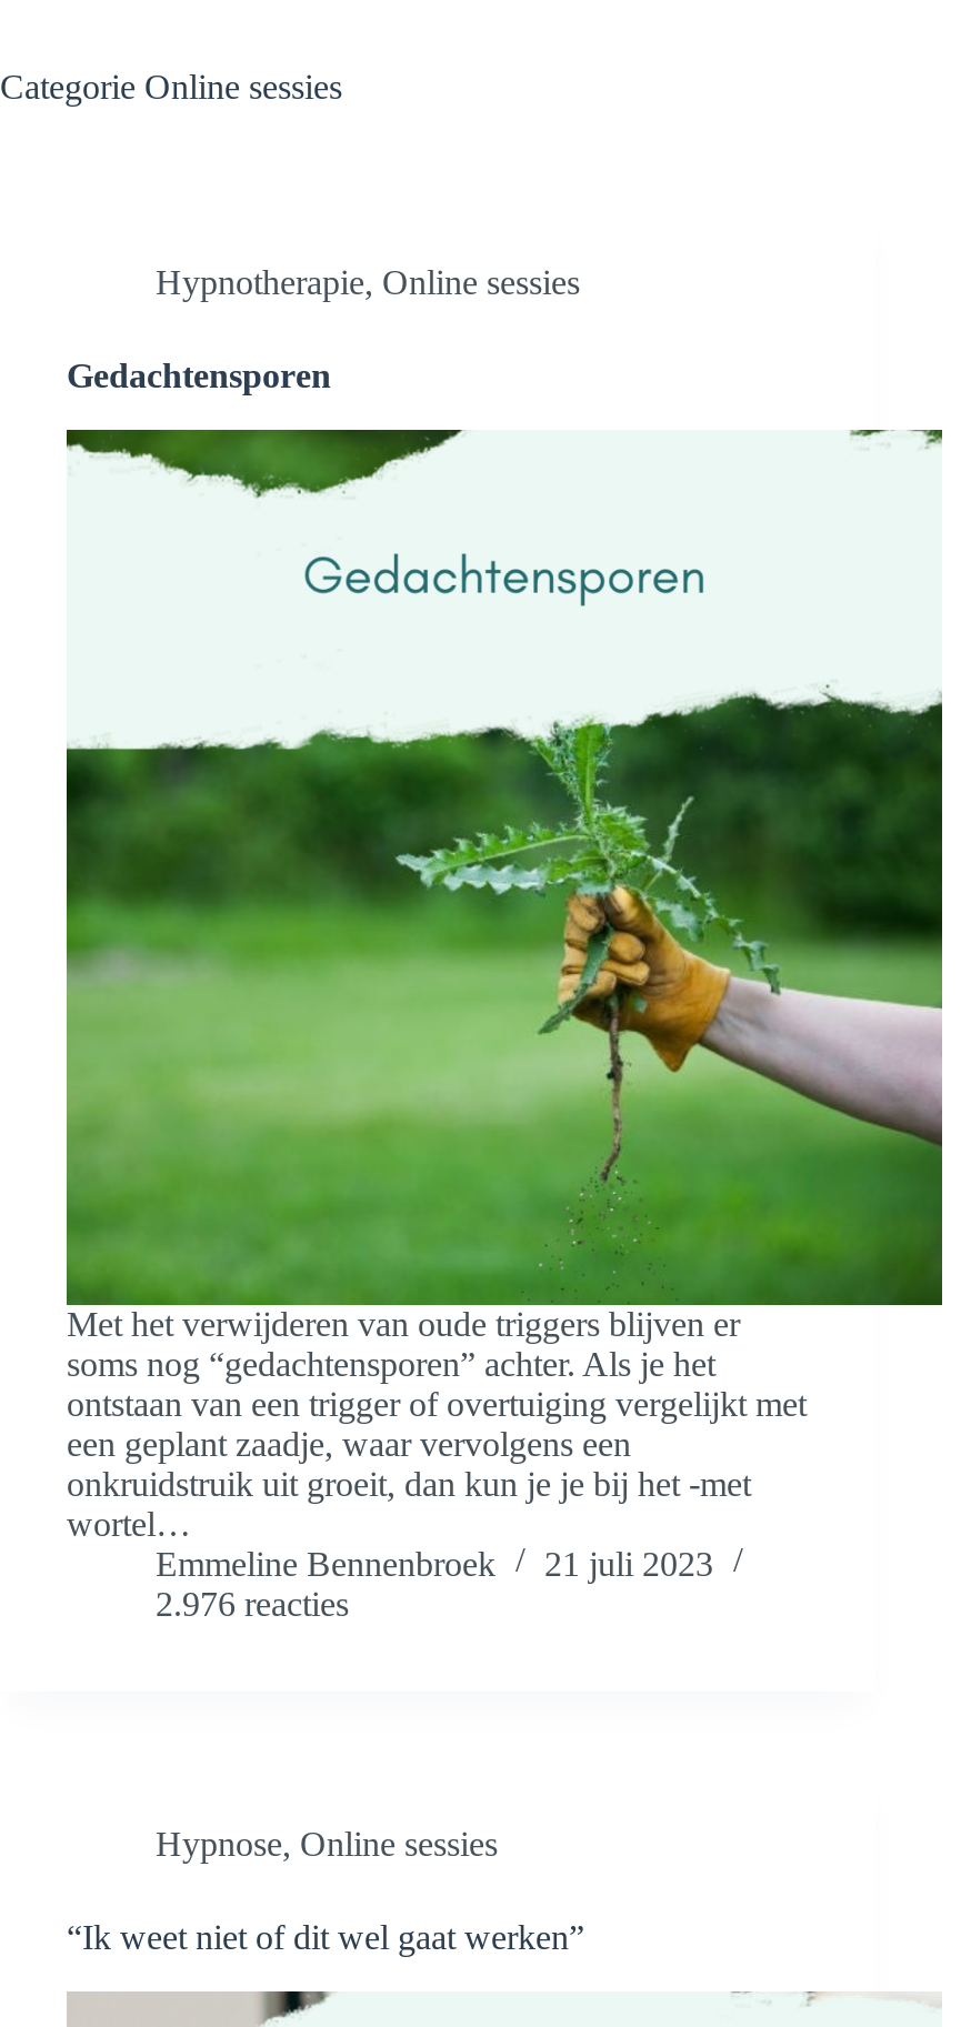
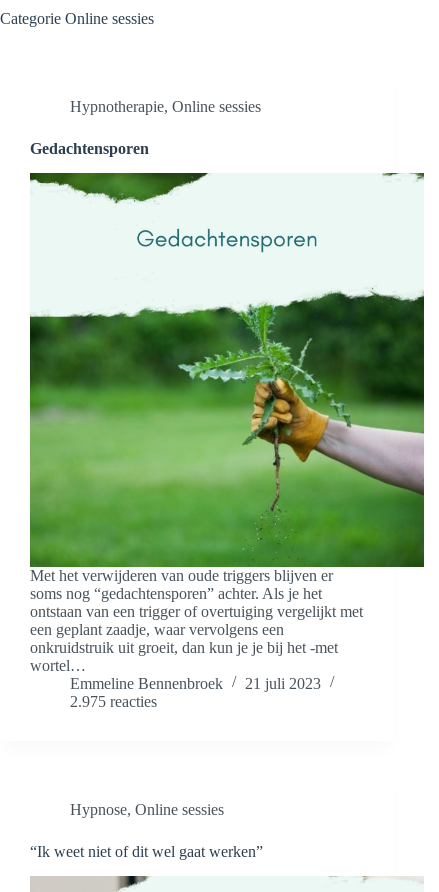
- 2.976 reacties
+ 2.975 reacties
